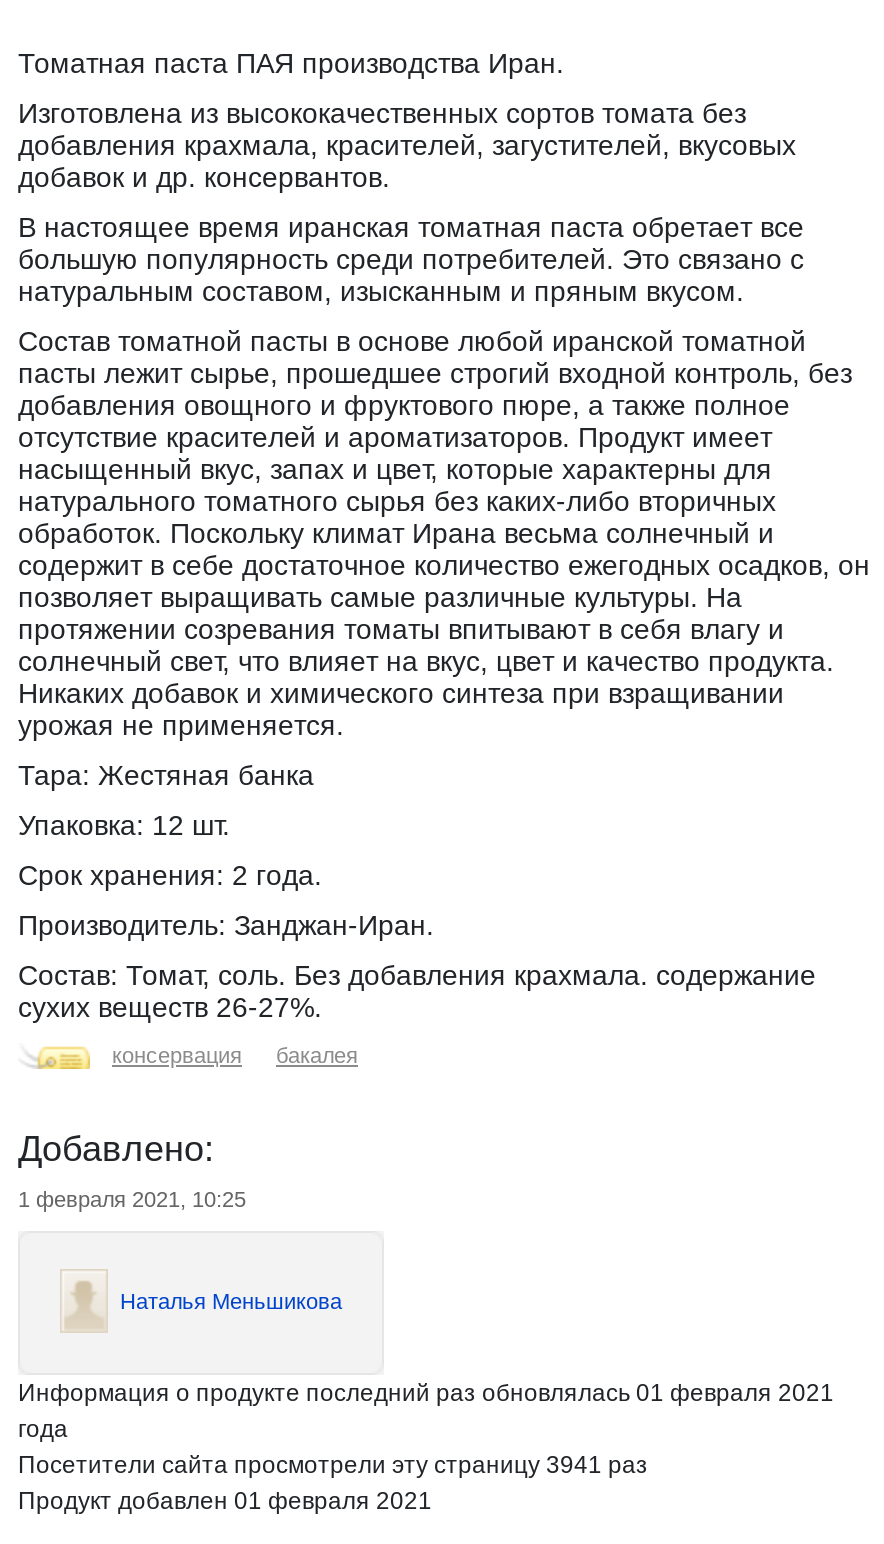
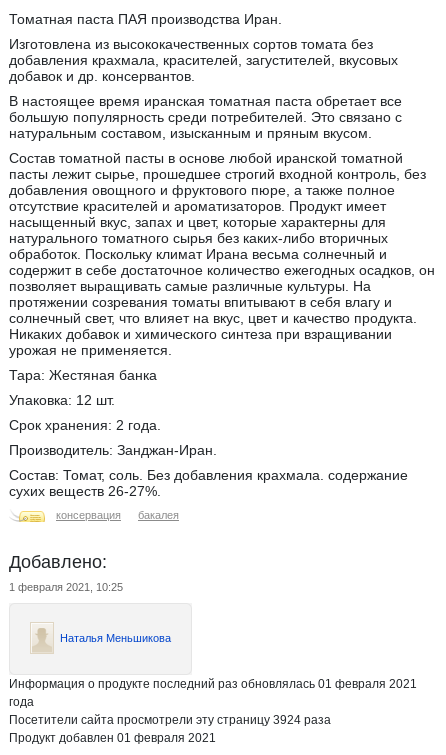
- Посетители сайта просмотрели эту страницу 3941 раз
+ Посетители сайта просмотрели эту страницу 3924 раза
